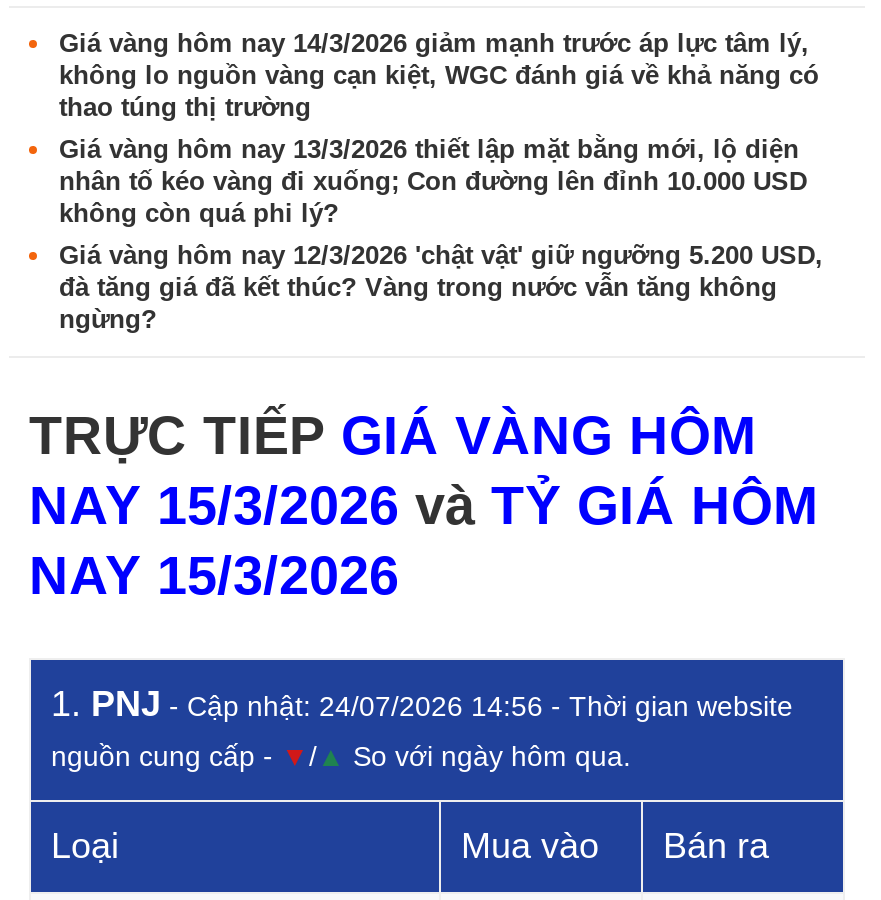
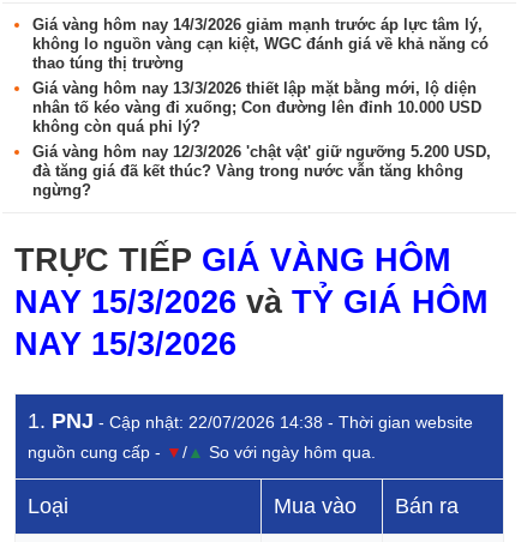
- 1. PNJ - Cập nhật: 24/07/2026 14:56 - Thời gian website
+ 1. PNJ - Cập nhật: 22/07/2026 14:38 - Thời gian website
